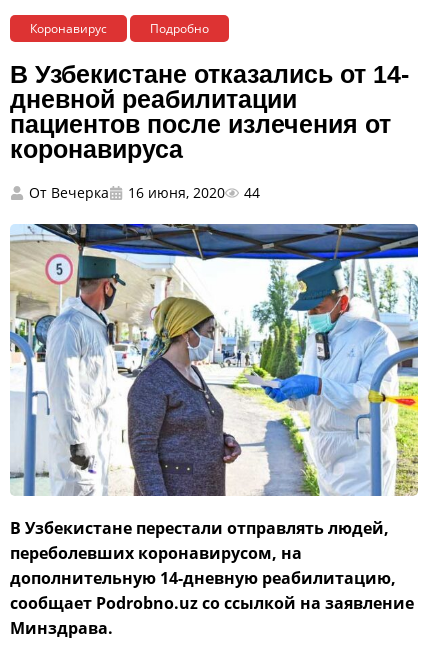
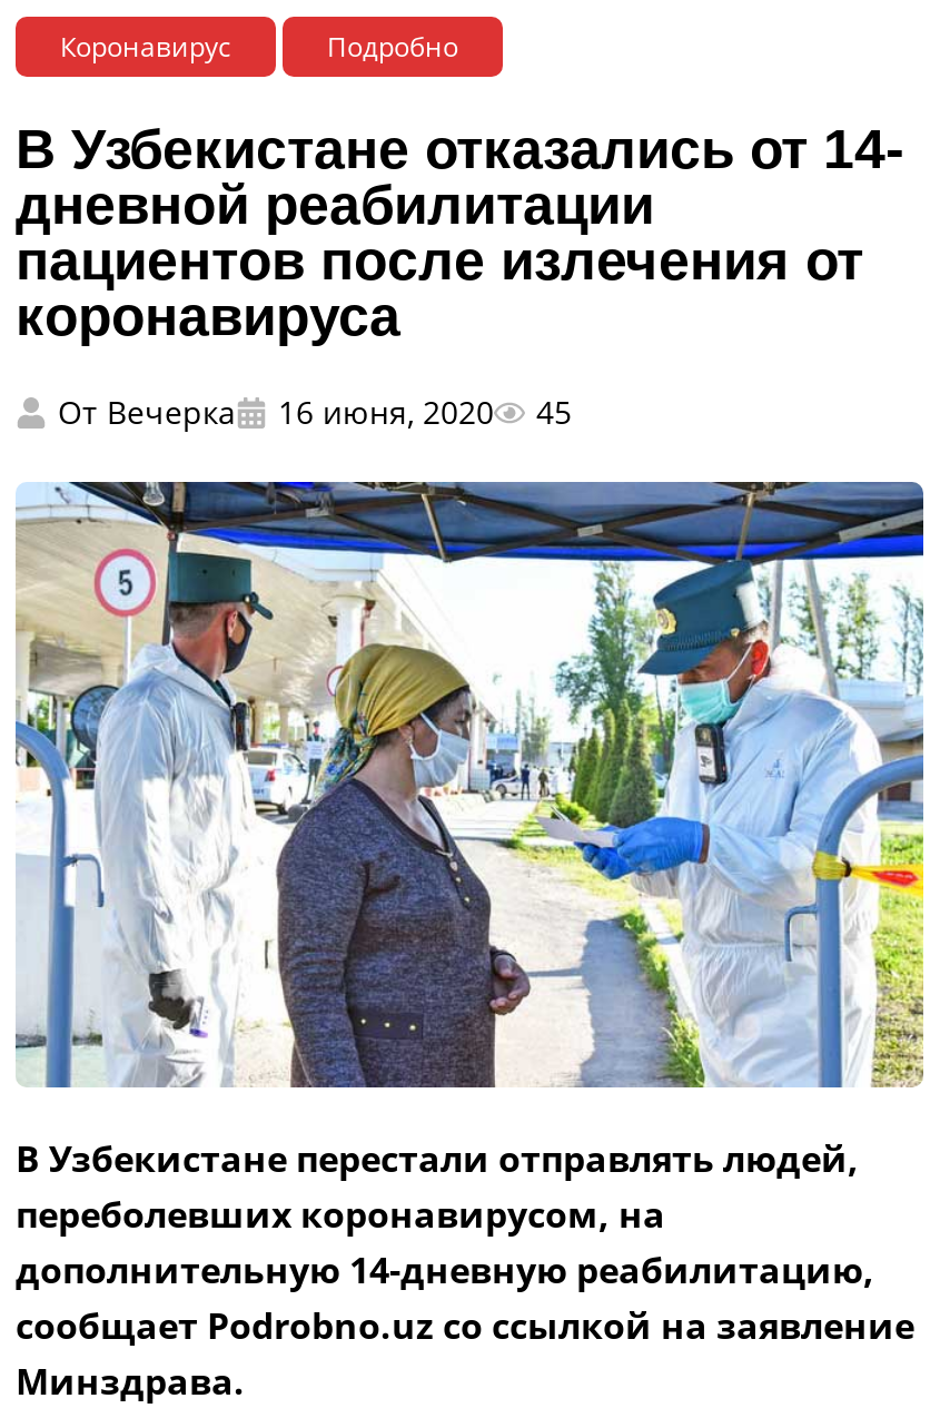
- От Вечерка 16 июня, 2020 44
+ От Вечерка 16 июня, 2020 45
